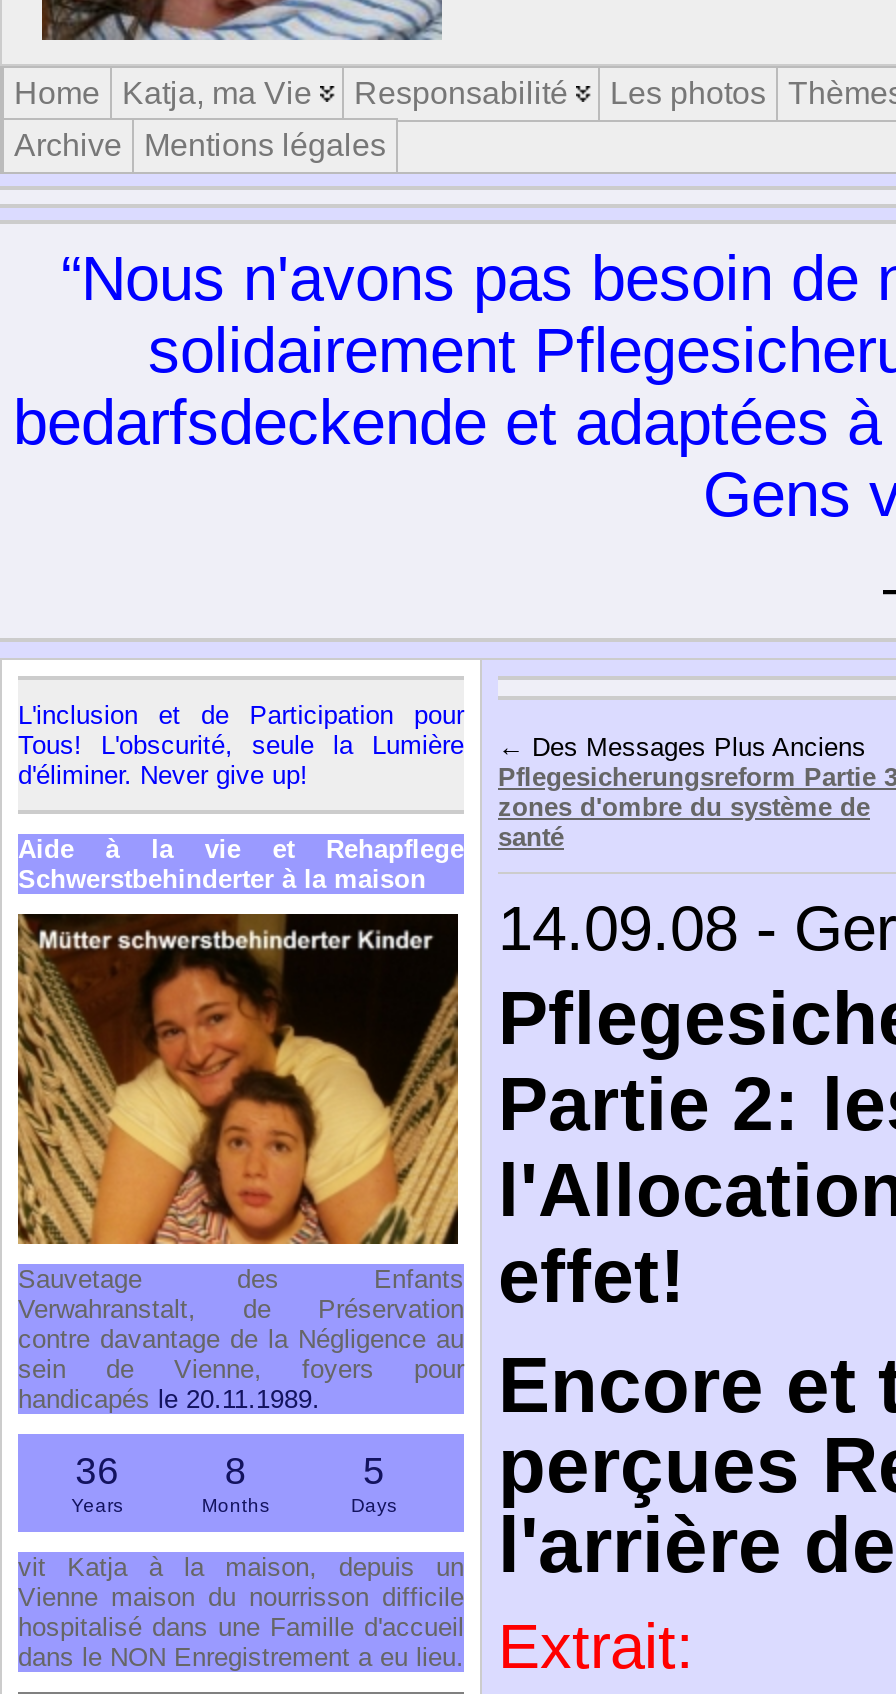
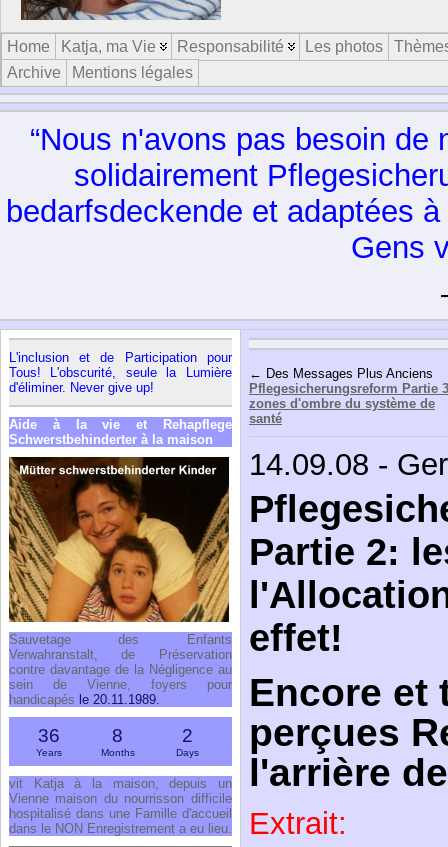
- 5
+ 2
